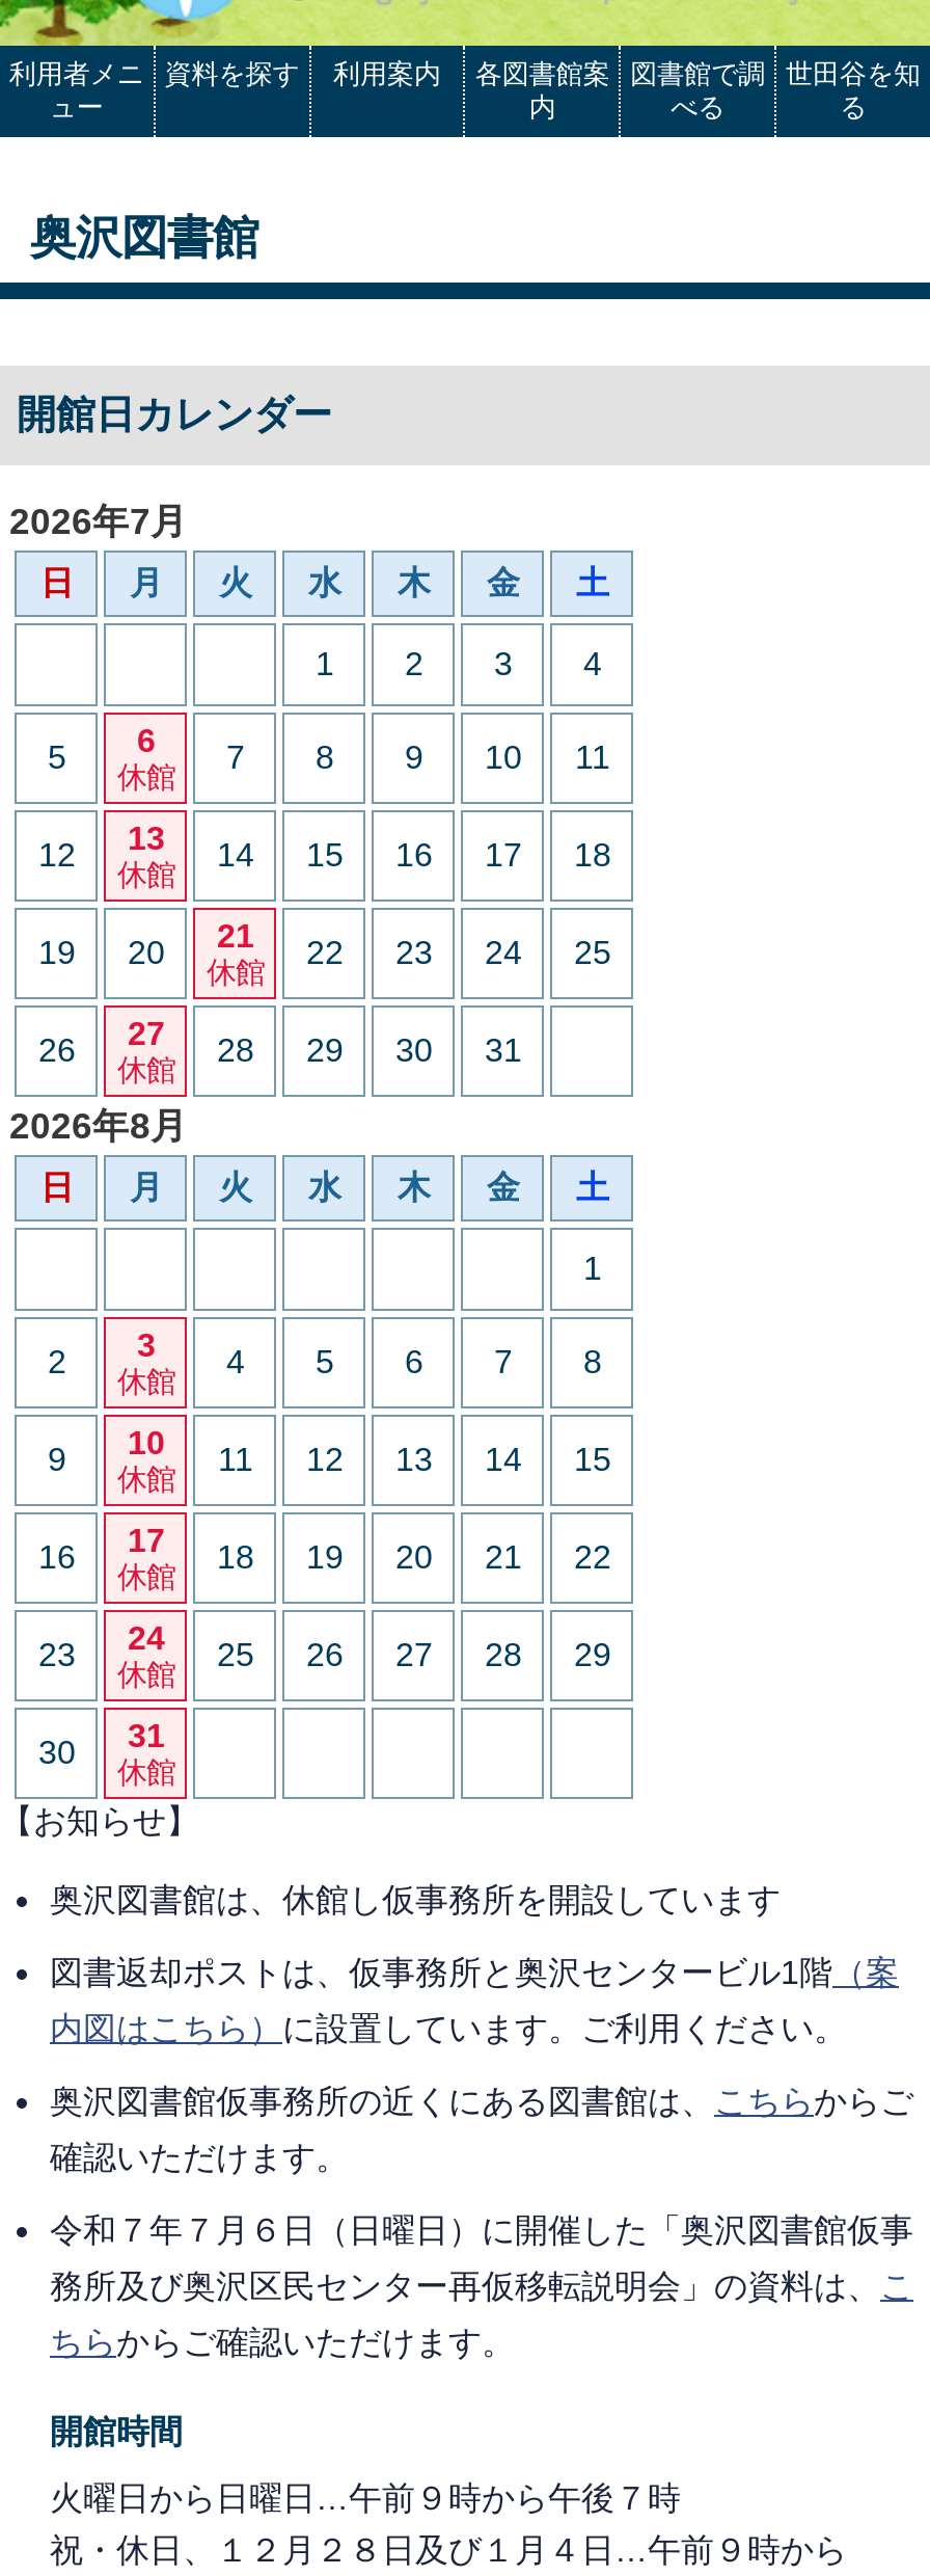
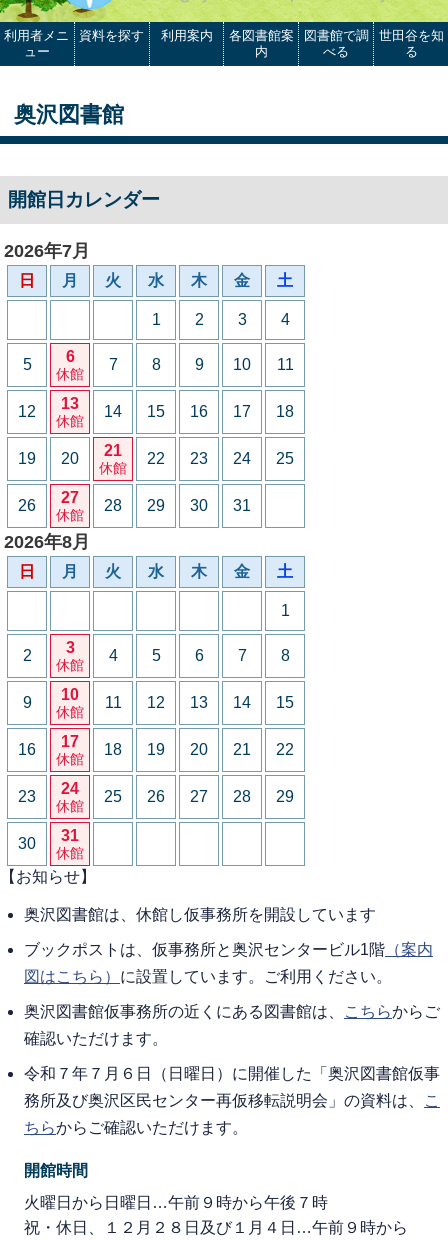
- 図書返却ポストは、仮事務所と奥沢センタービル1階（案
+ ブックポストは、仮事務所と奥沢センタービル1階（案内

- 内図はこちら）に設置しています。ご利用ください。
+ 図はこちら）に設置しています。ご利用ください。
